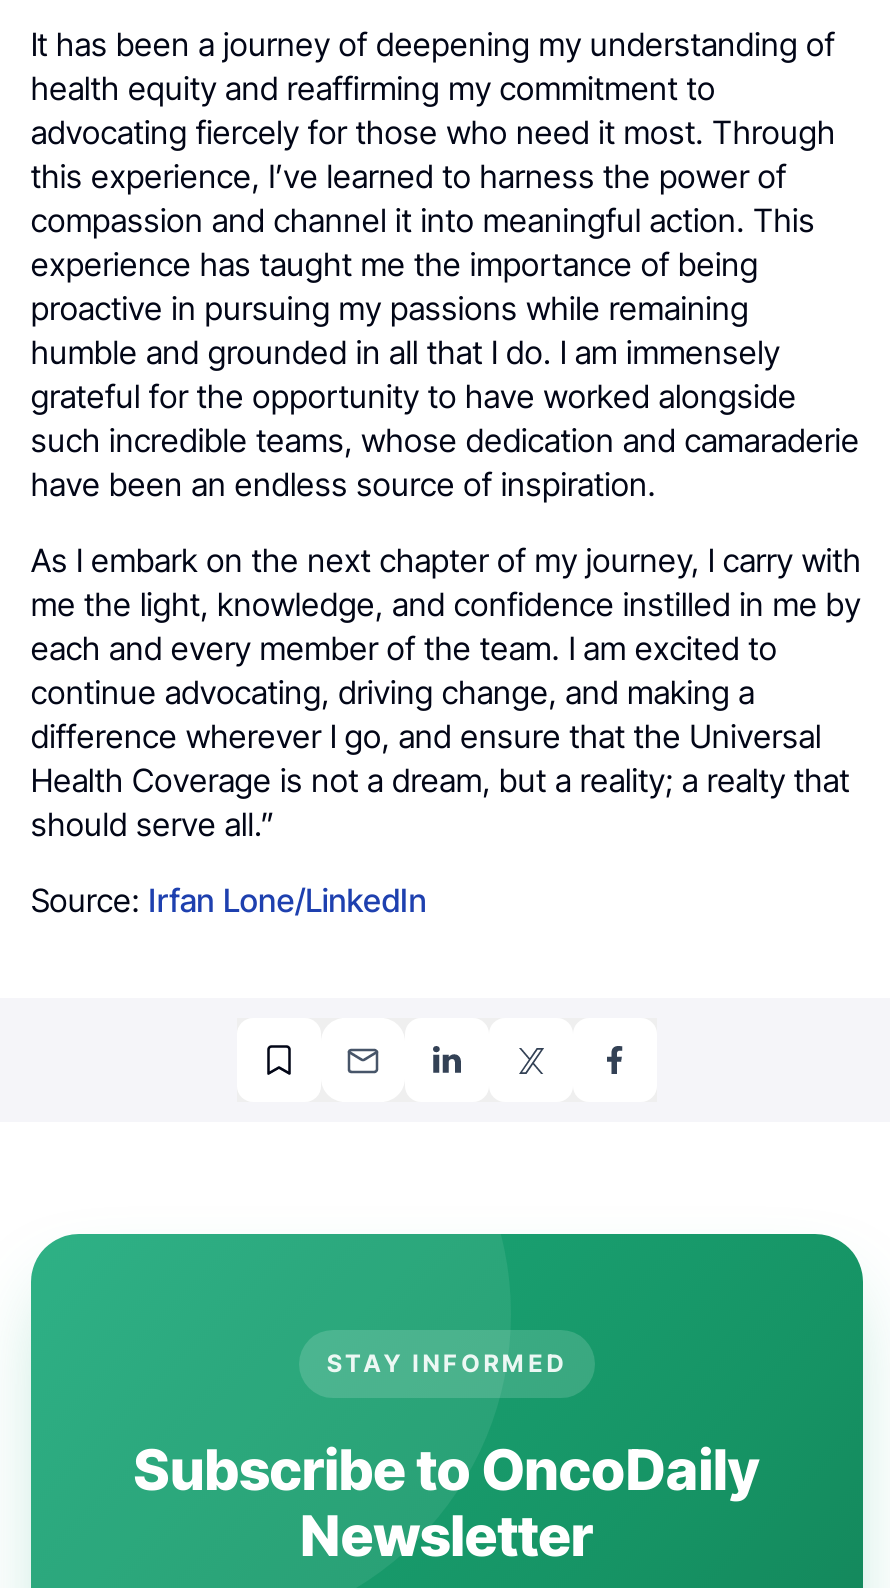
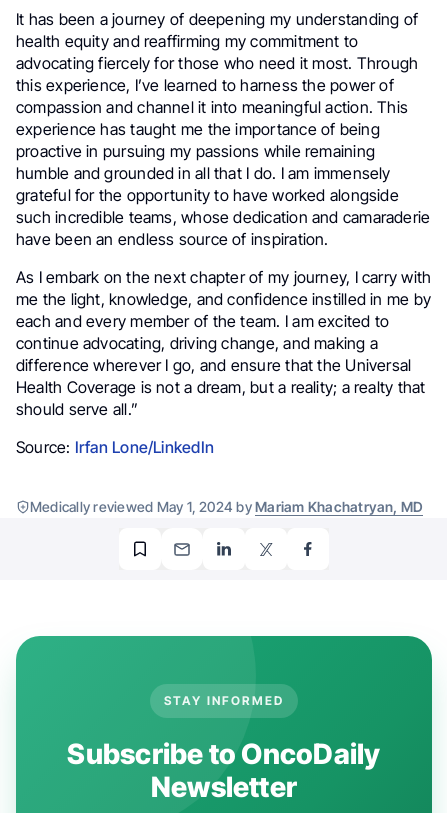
+ Medically reviewed May 1, 2024 by Mariam Khachatryan, MD
